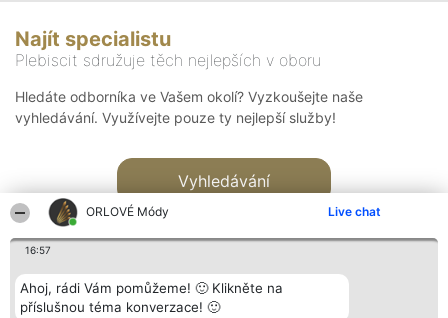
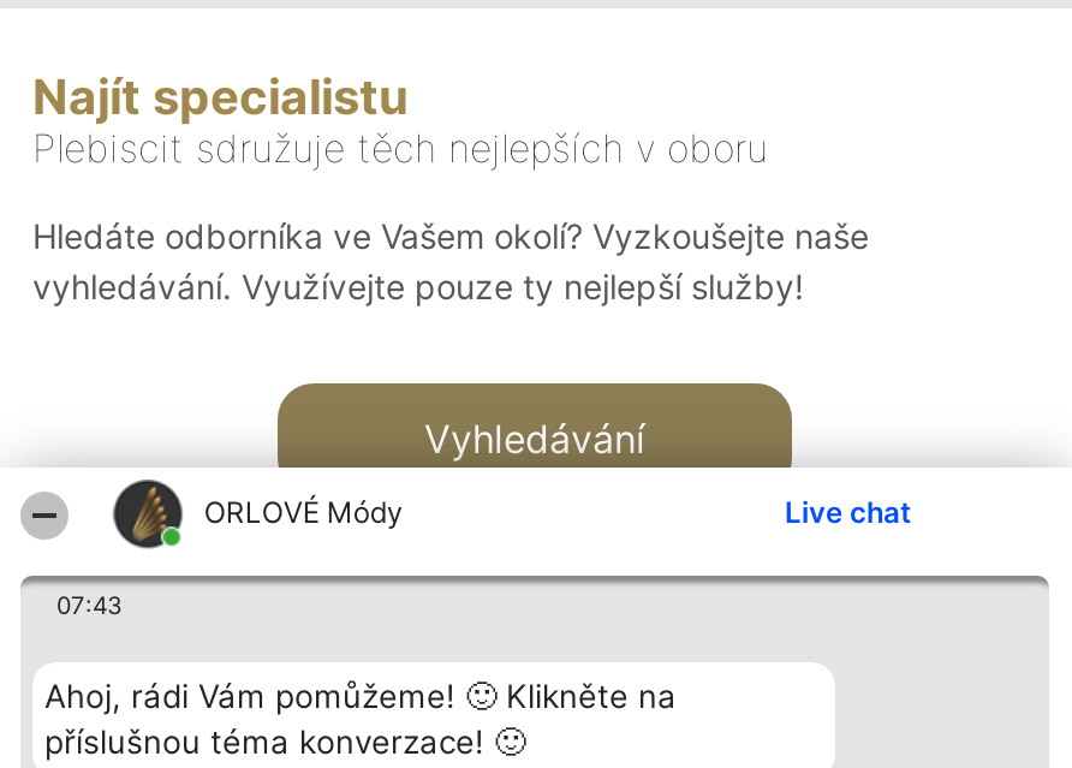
- 16:57
+ 07:43
